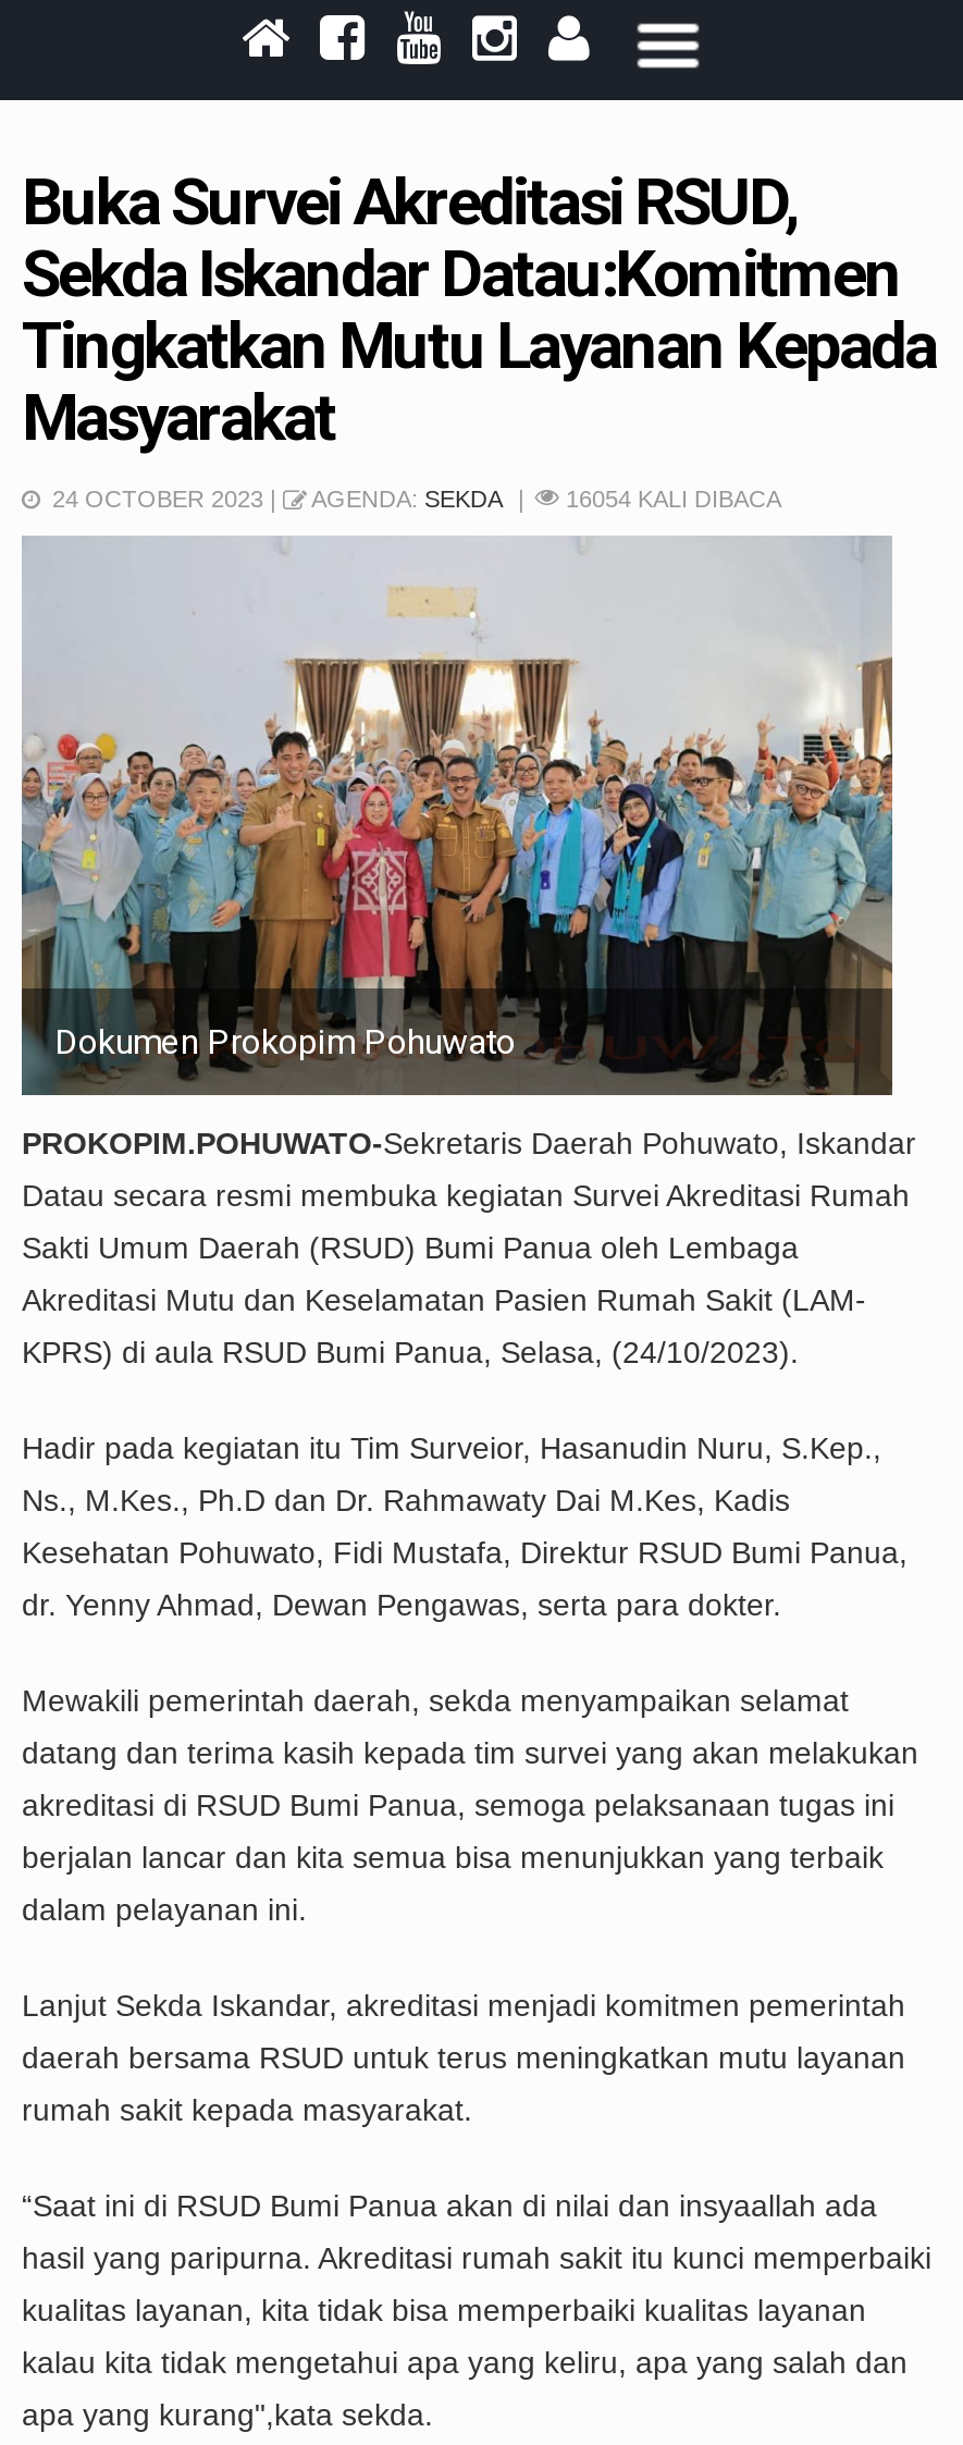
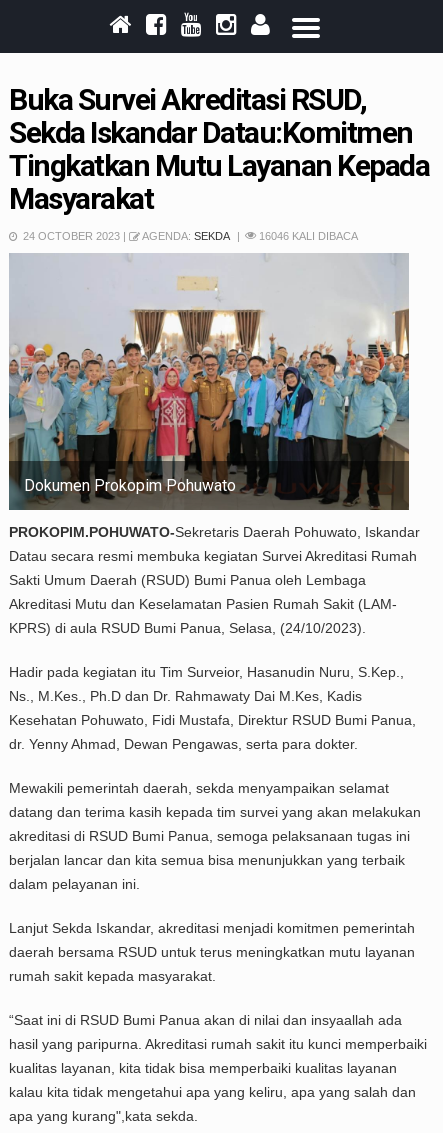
- 16054 KALI DIBACA
+ 16046 KALI DIBACA
